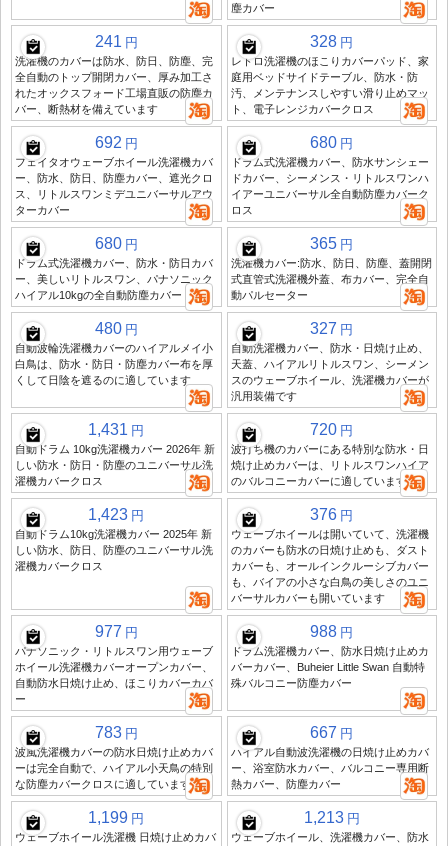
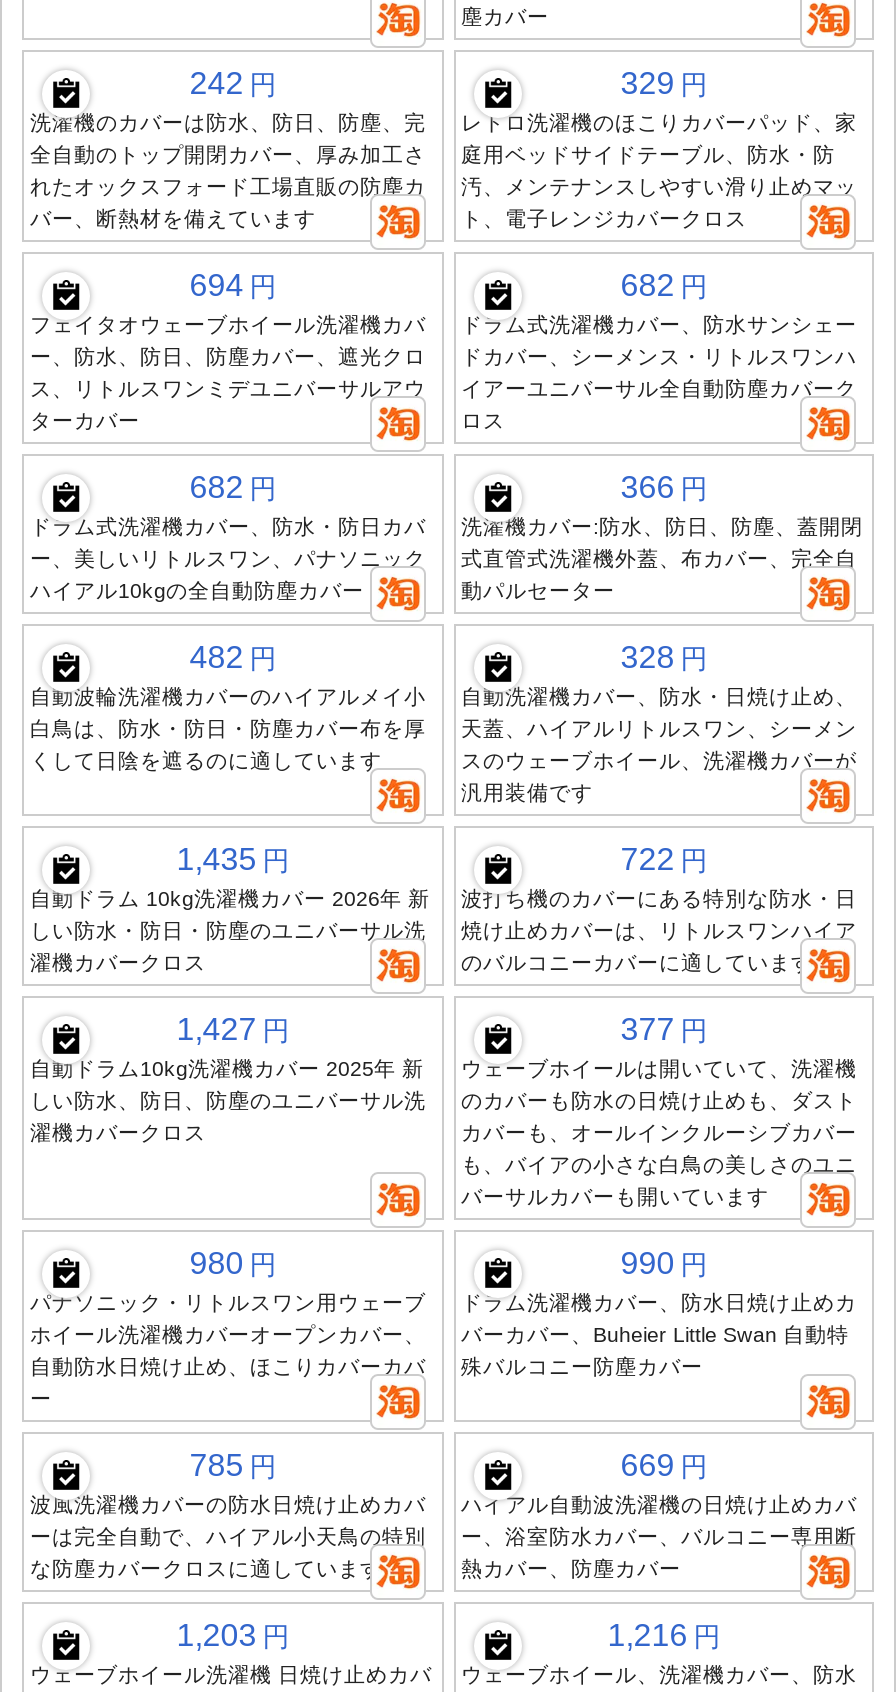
- 241 円
+ 242 円

- 328 円
+ 329 円

- 692 円
+ 694 円

- 680 円
+ 682 円

- 680 円
+ 682 円

- 365 円
+ 366 円

- 480 円
+ 482 円

- 327 円
+ 328 円

- 1,431 円
+ 1,435 円

- 720 円
+ 722 円

- 1,423 円
+ 1,427 円

- 376 円
+ 377 円

- 977 円
+ 980 円

- 988 円
+ 990 円

- 783 円
+ 785 円

- 667 円
+ 669 円

- 1,199 円
+ 1,203 円

- 1,213 円
+ 1,216 円
